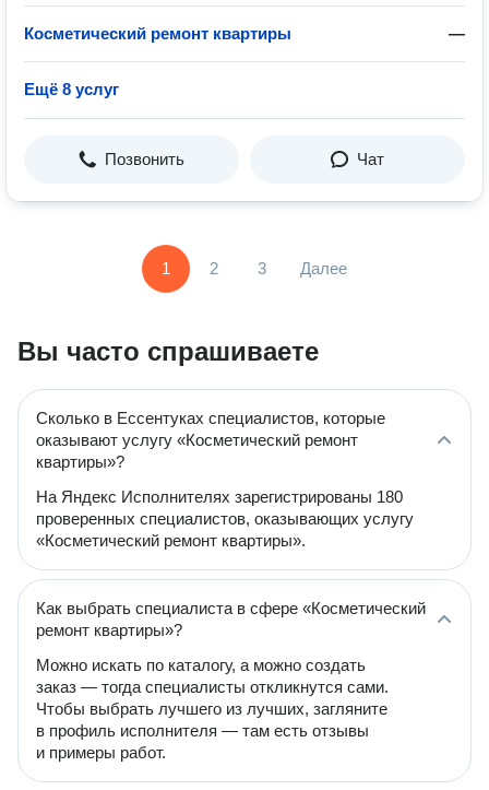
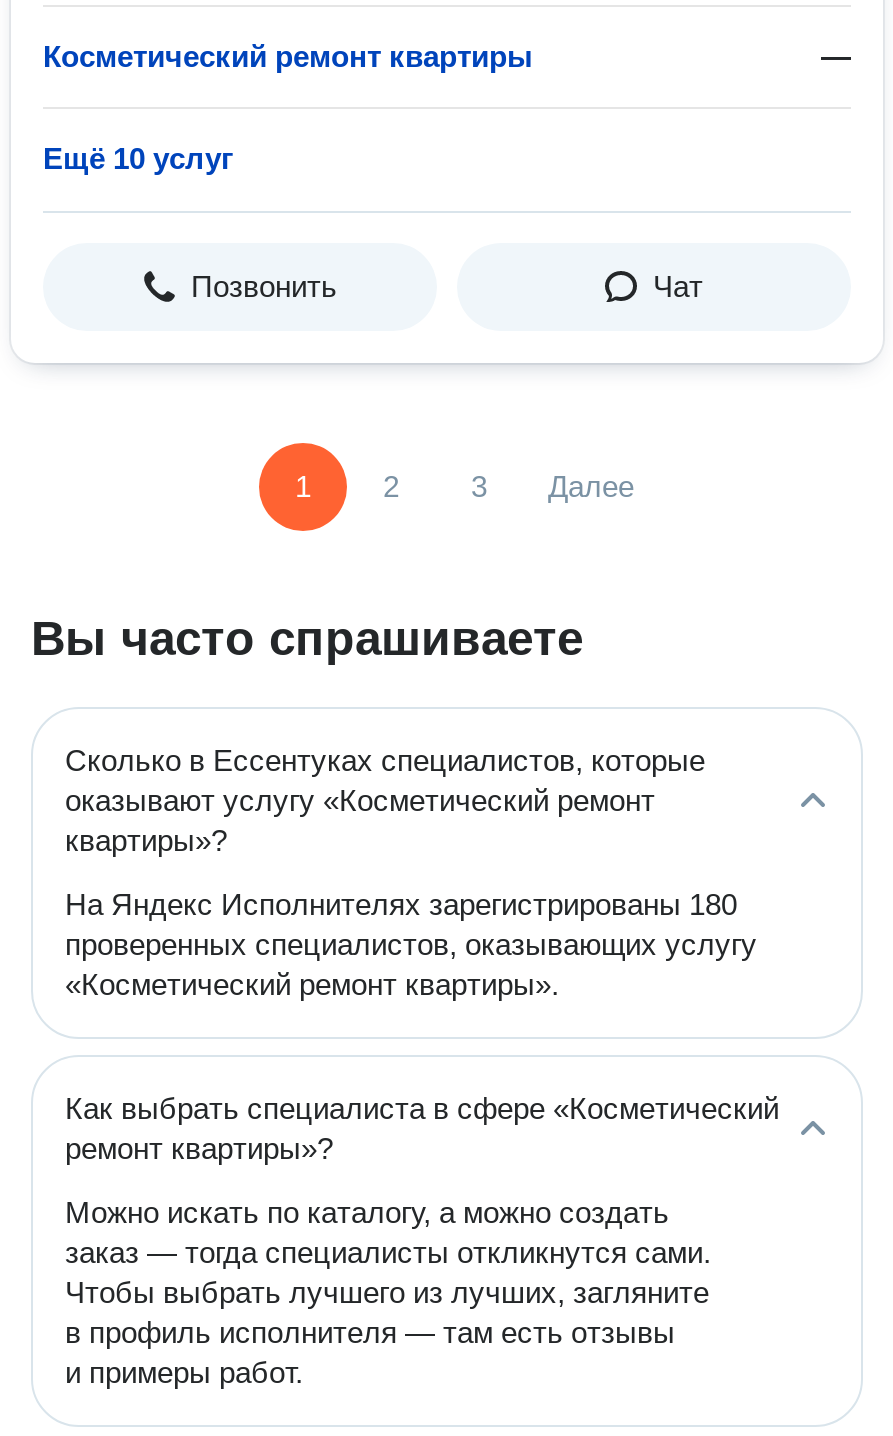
- Ещё 8 услуг
+ Ещё 10 услуг
